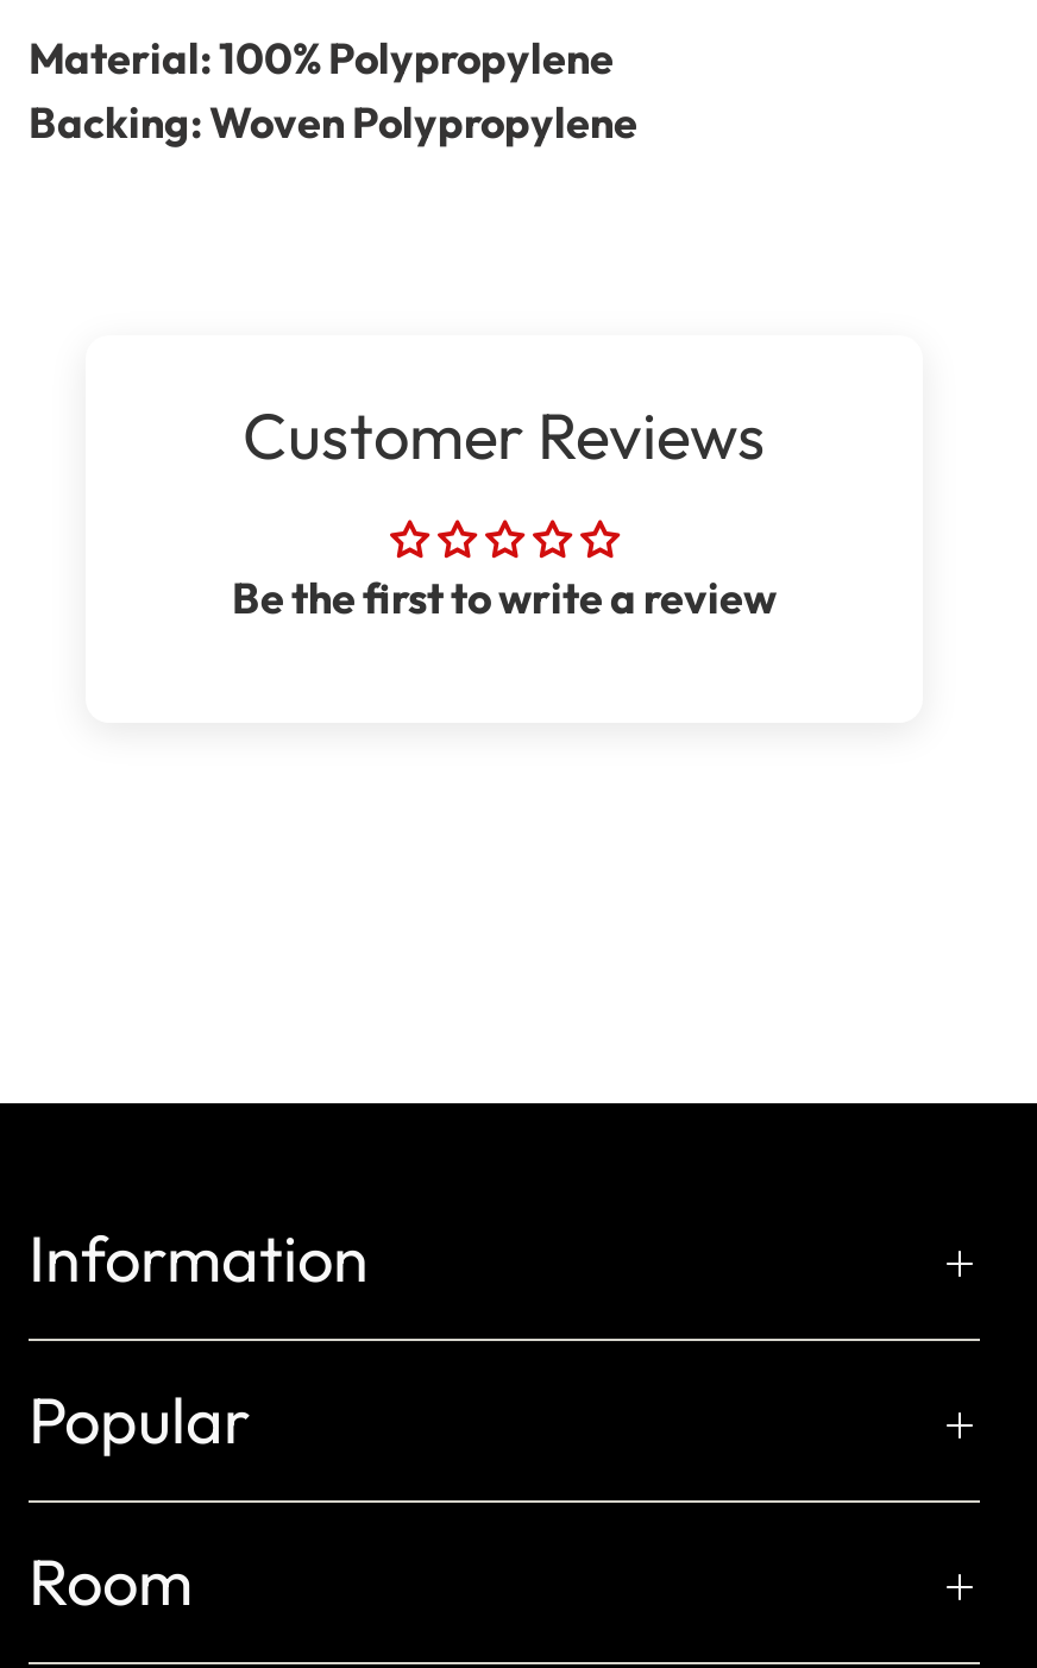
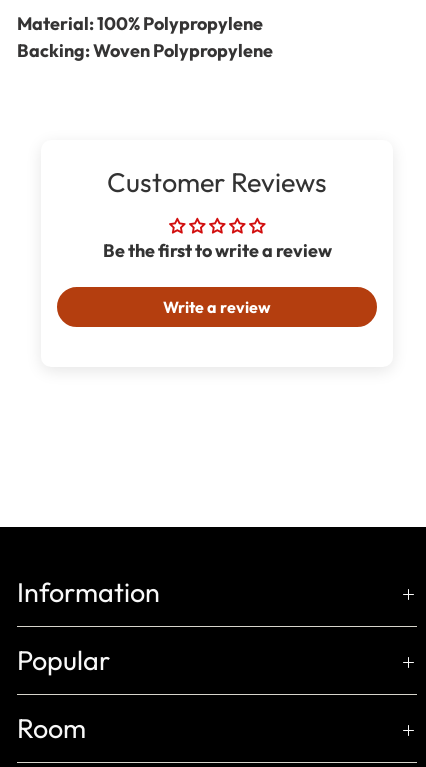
+ Write a review
